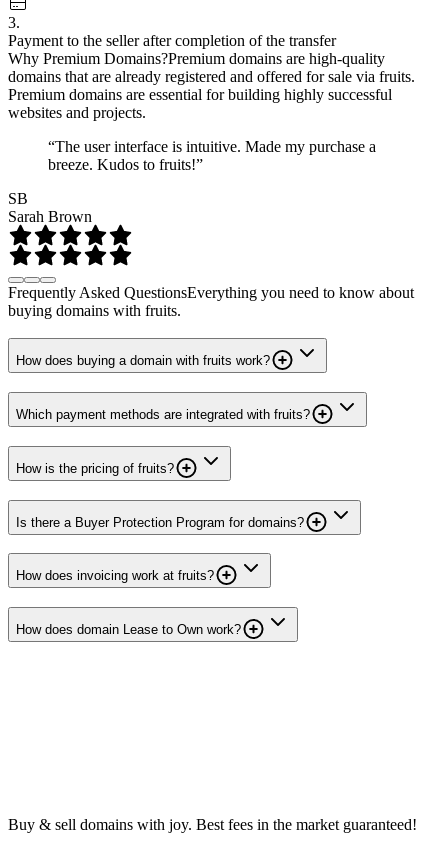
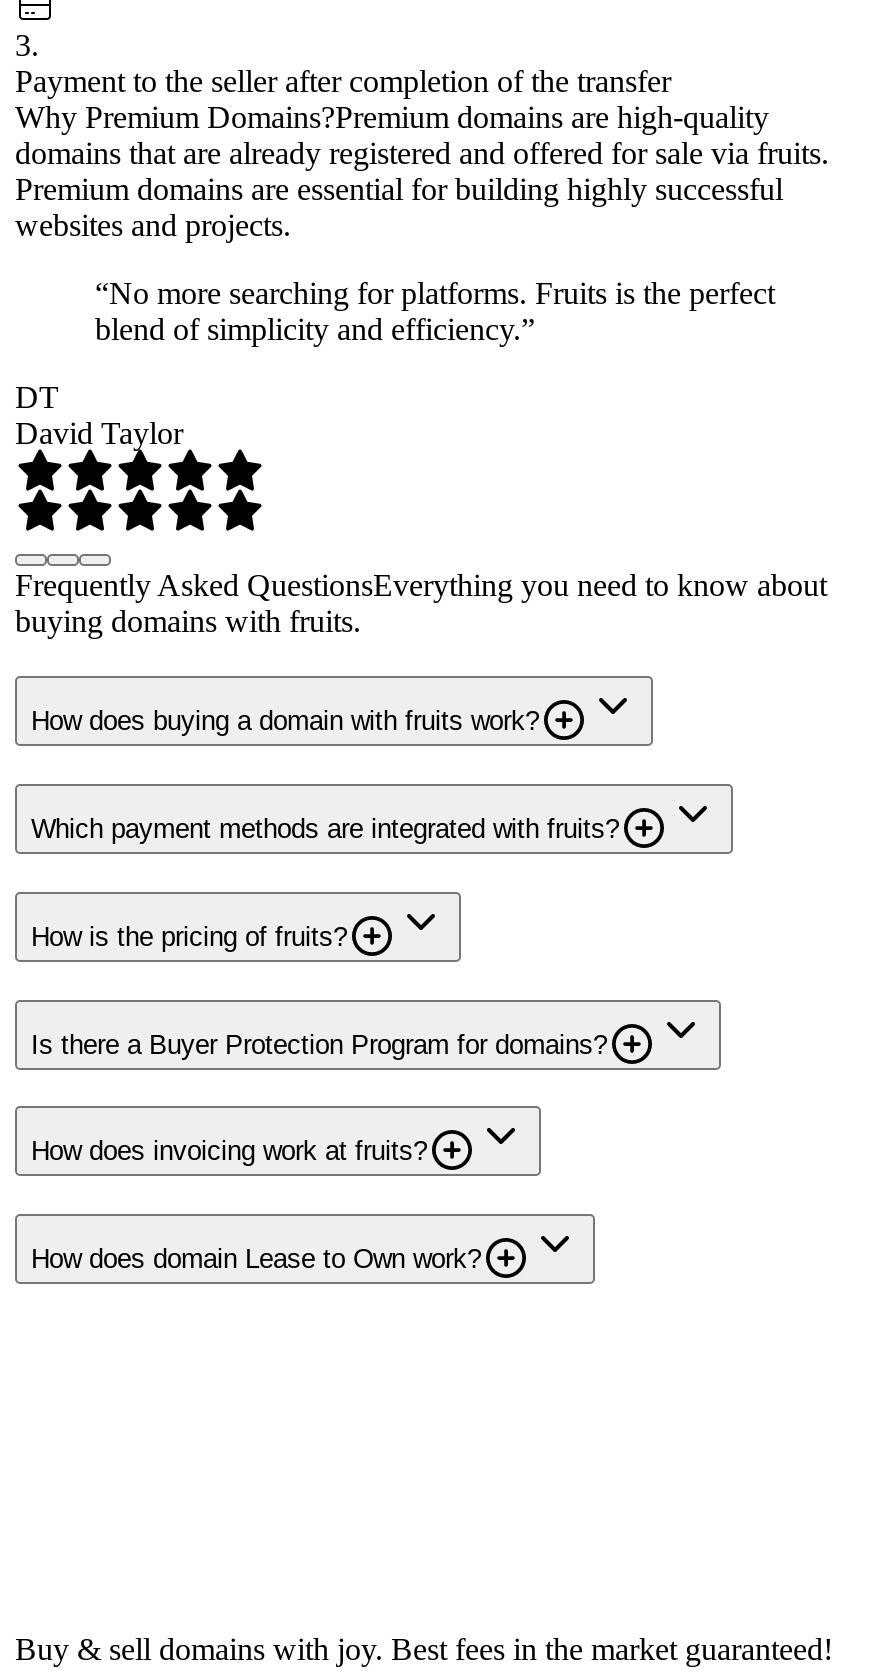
- “The user interface is intuitive. Made my purchase a
- breeze. Kudos to fruits!”
+ “No more searching for platforms. Fruits is the perfect
+ blend of simplicity and efficiency.”

- SB
- Sarah Brown
+ DT
+ David Taylor
